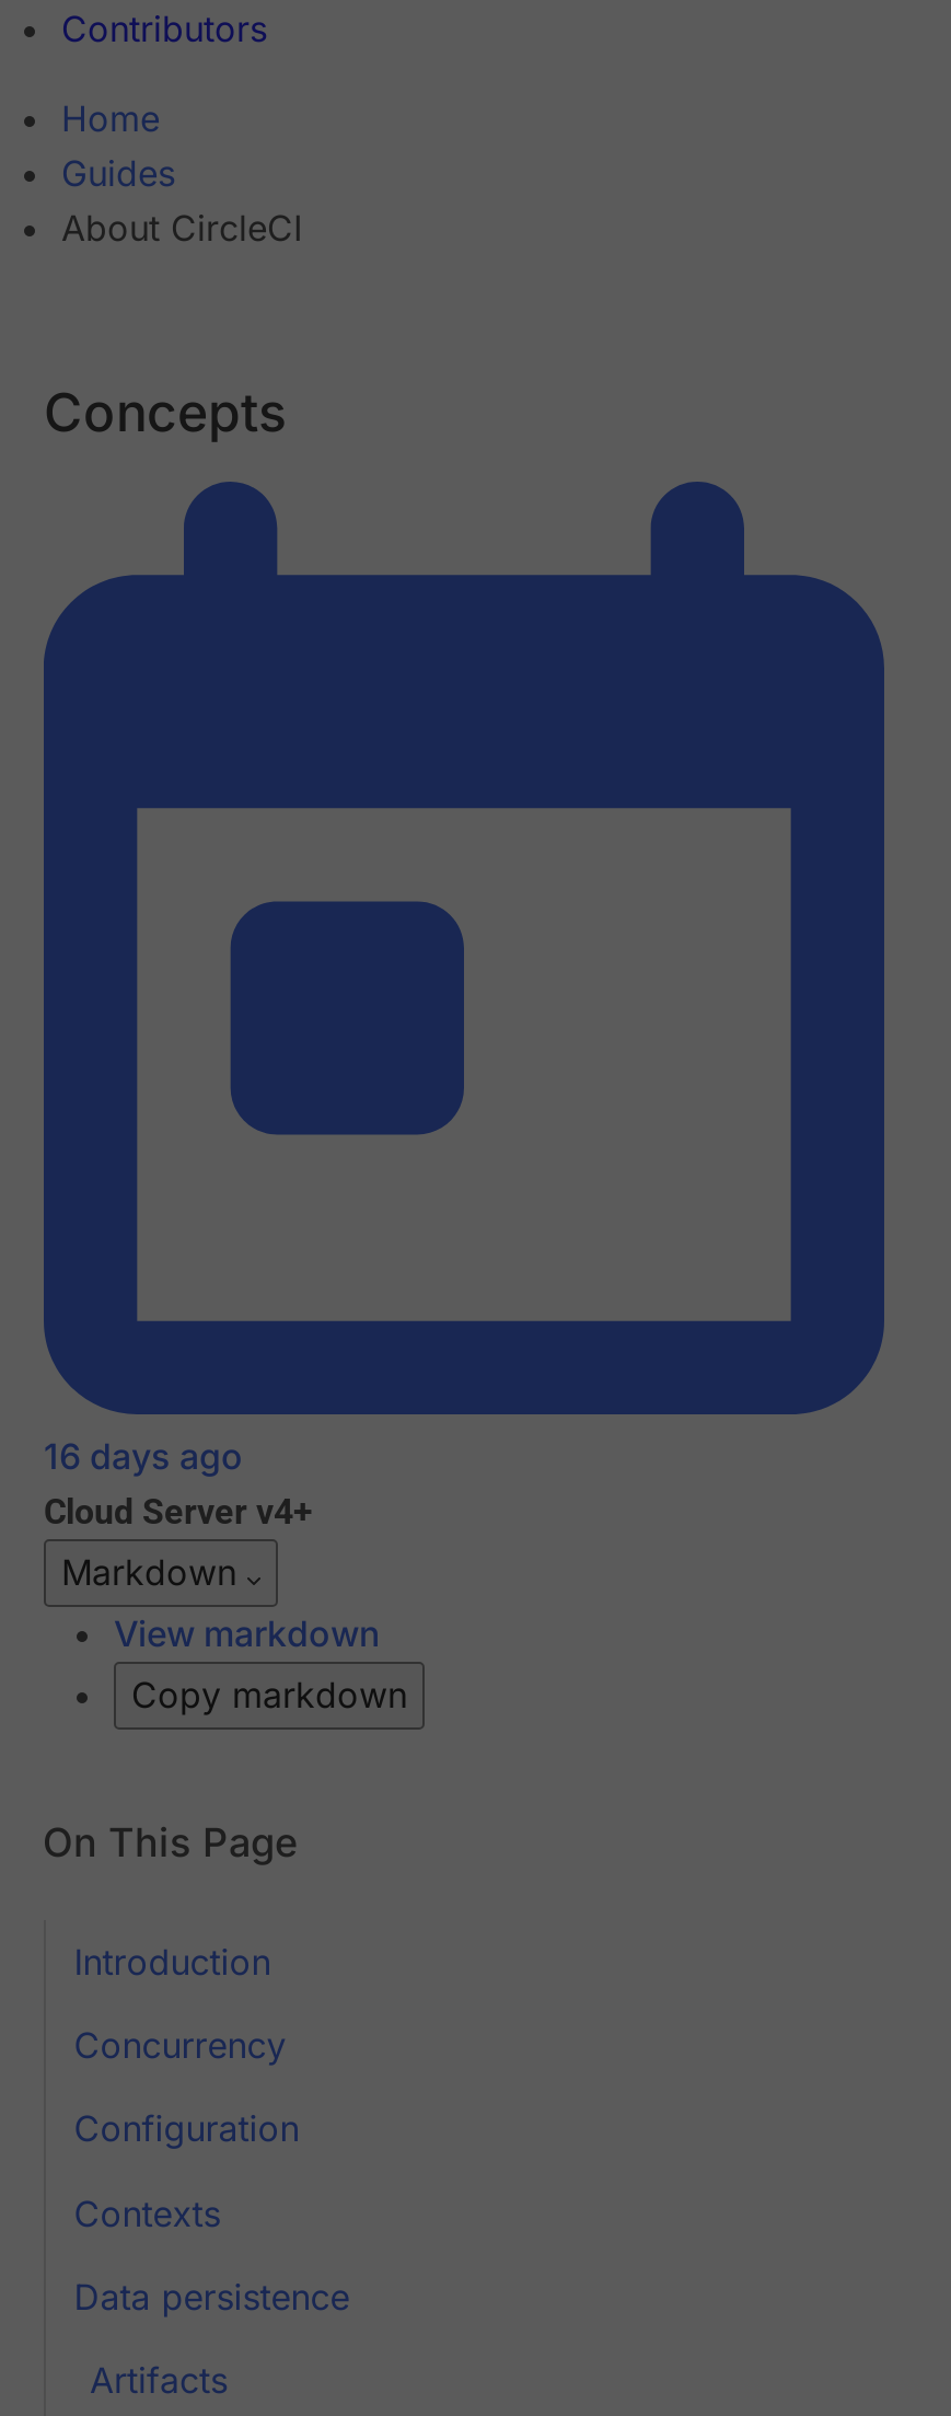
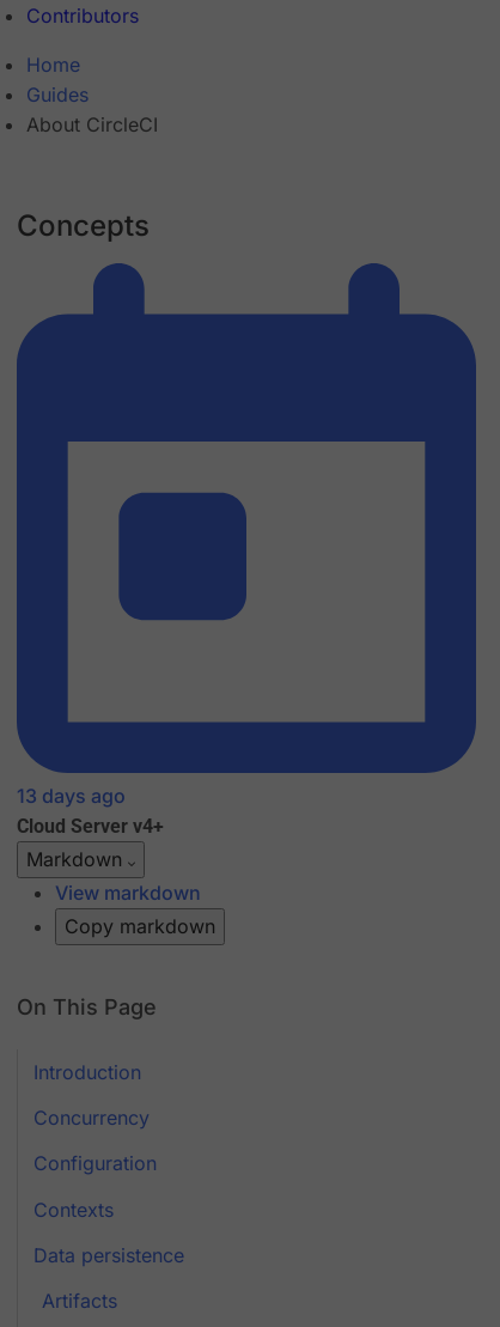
- 16 days ago
+ 13 days ago
